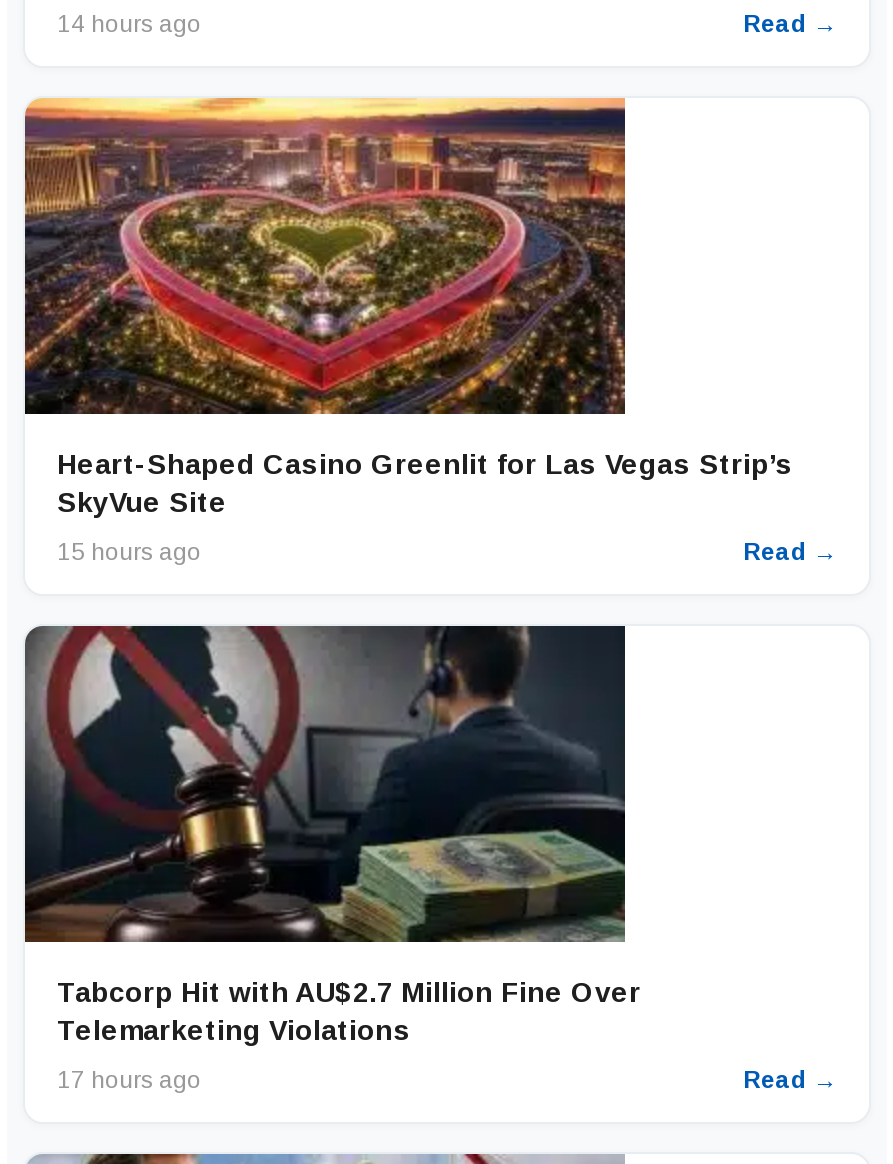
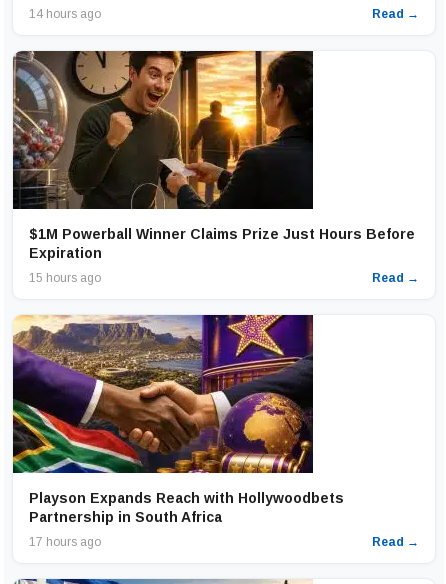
- [image]
- Heart-Shaped Casino Greenlit for Las Vegas Strip’s
- SkyVue Site
+ [image]
+ $1M Powerball Winner Claims Prize Just Hours Before
+ Expiration

- [image]
- Tabcorp Hit with AU$2.7 Million Fine Over
- Telemarketing Violations
+ [image]
+ Playson Expands Reach with Hollywoodbets
+ Partnership in South Africa
